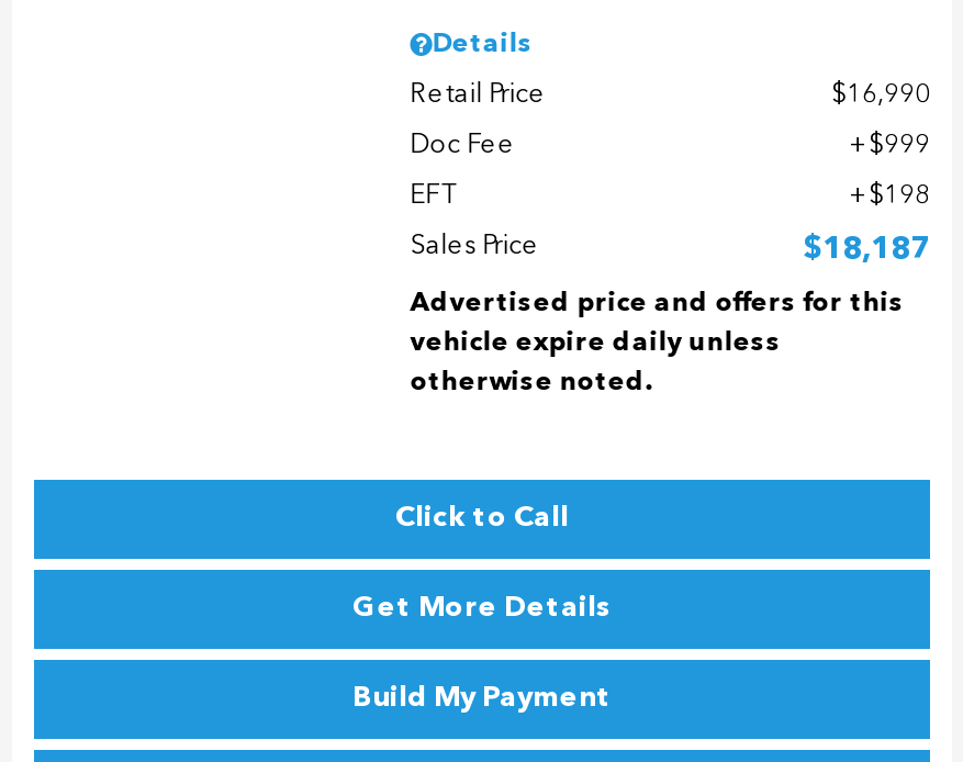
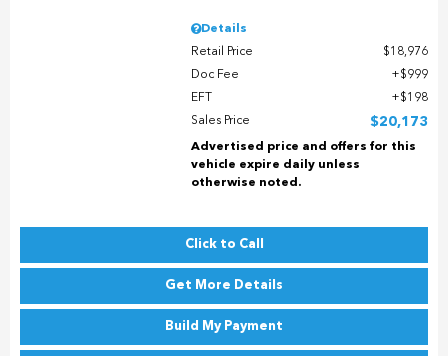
- $16,990
+ $18,976

- $18,187
+ $20,173
